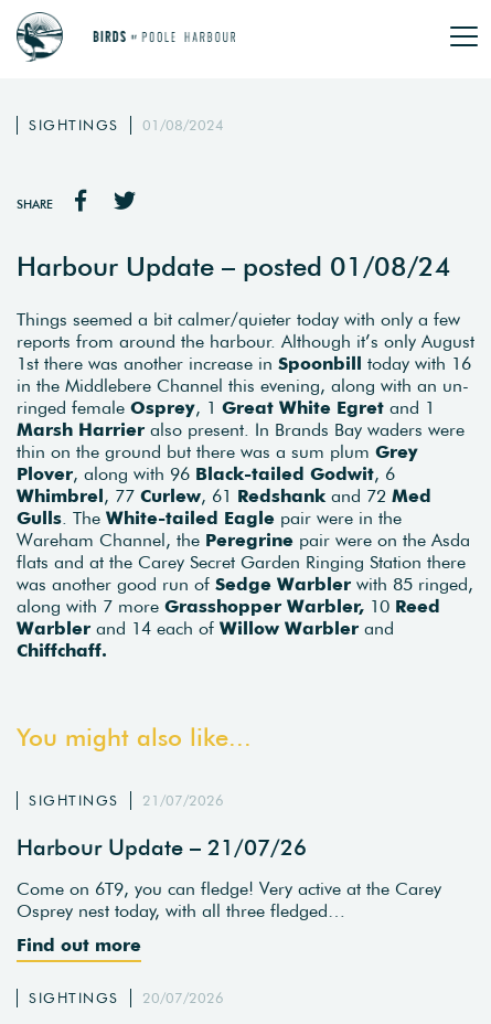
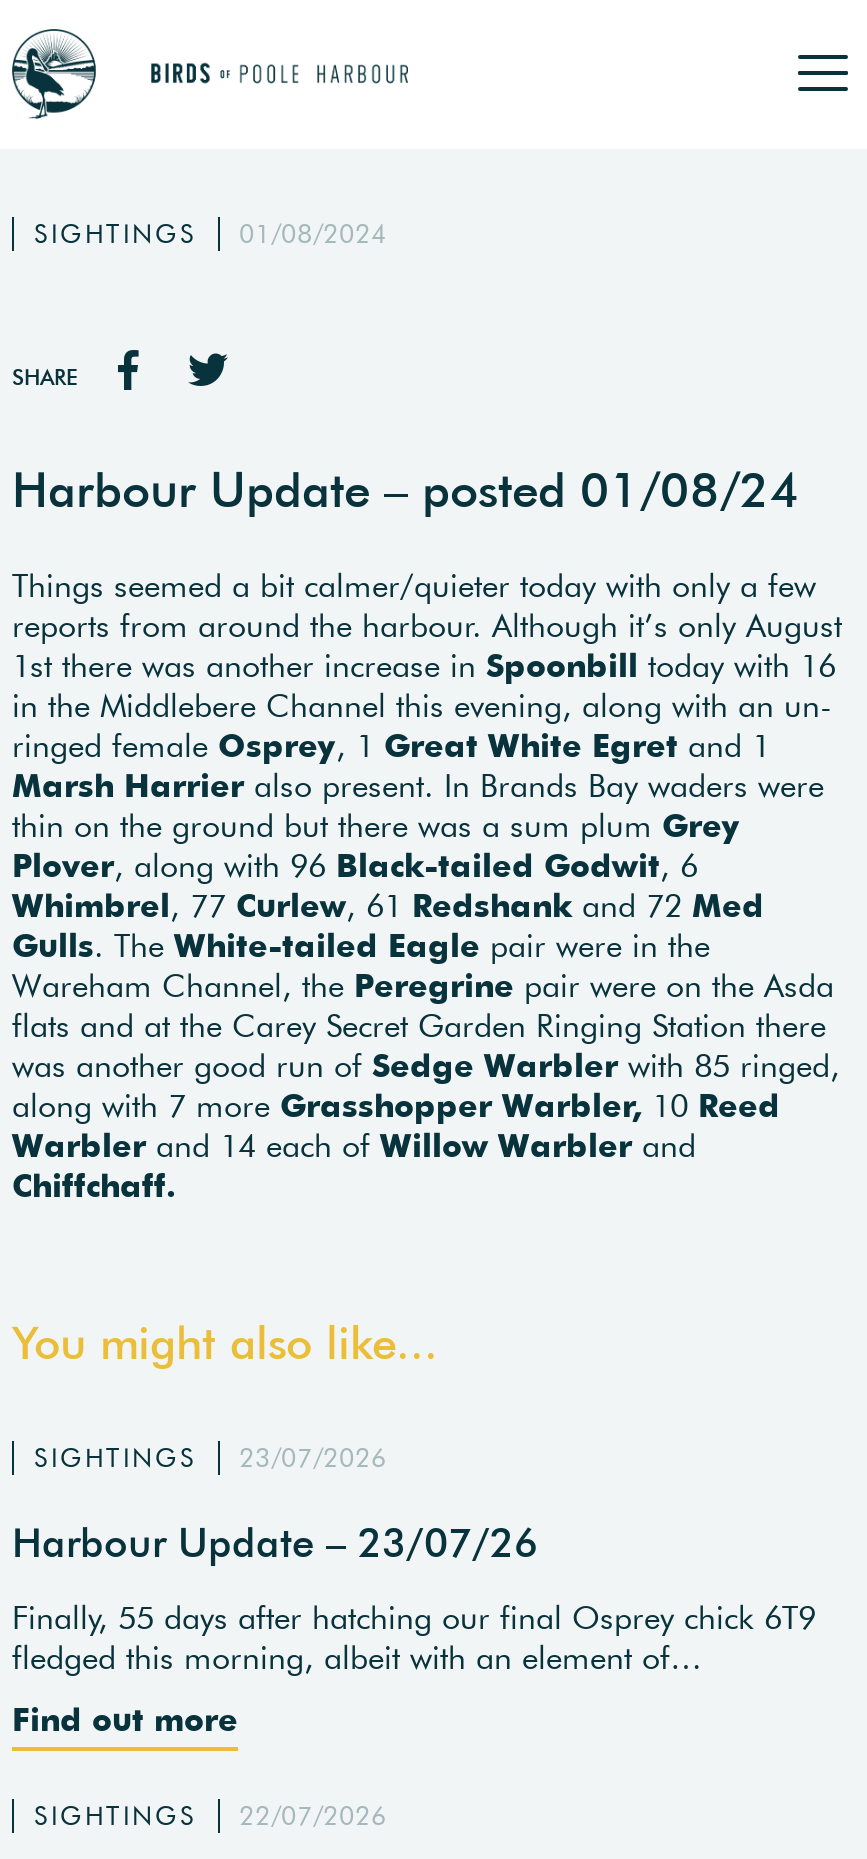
- SIGHTINGS 21/07/2026
+ SIGHTINGS 23/07/2026

- Harbour Update – 21/07/26
+ Harbour Update – 23/07/26

- Come on 6T9, you can fledge! Very active at the Carey
- Osprey nest today, with all three fledged…
+ Finally, 55 days after hatching our final Osprey chick 6T9
+ fledged this morning, albeit with an element of…

- SIGHTINGS 20/07/2026
+ SIGHTINGS 22/07/2026
